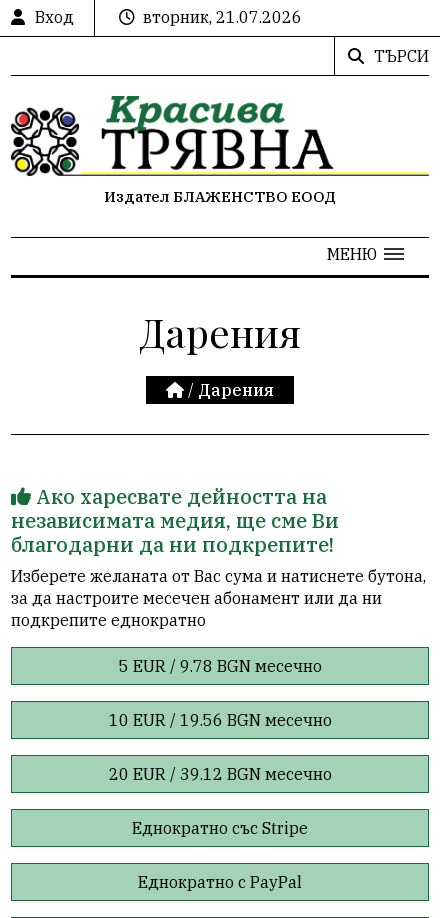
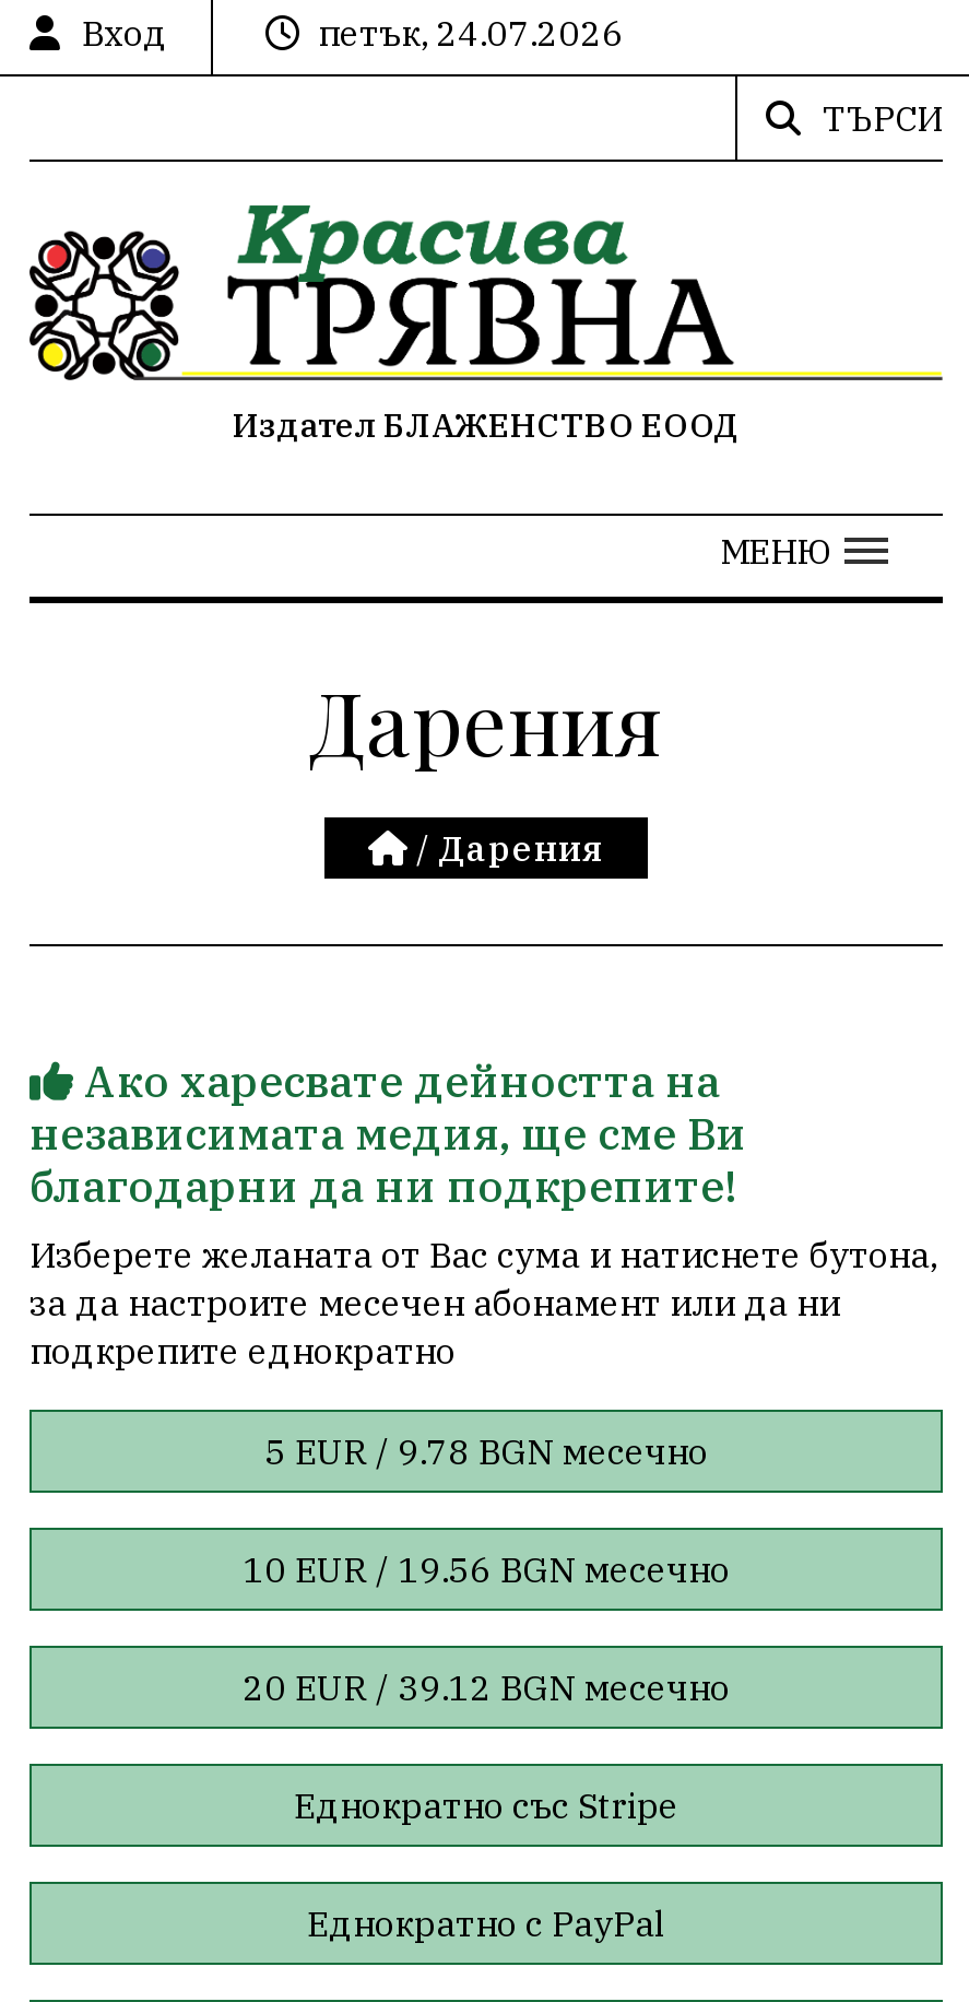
- вторник, 21.07.2026
+ петък, 24.07.2026
